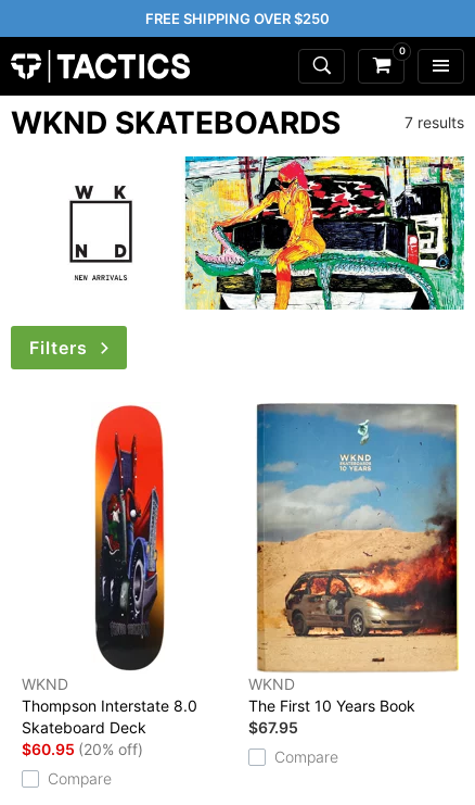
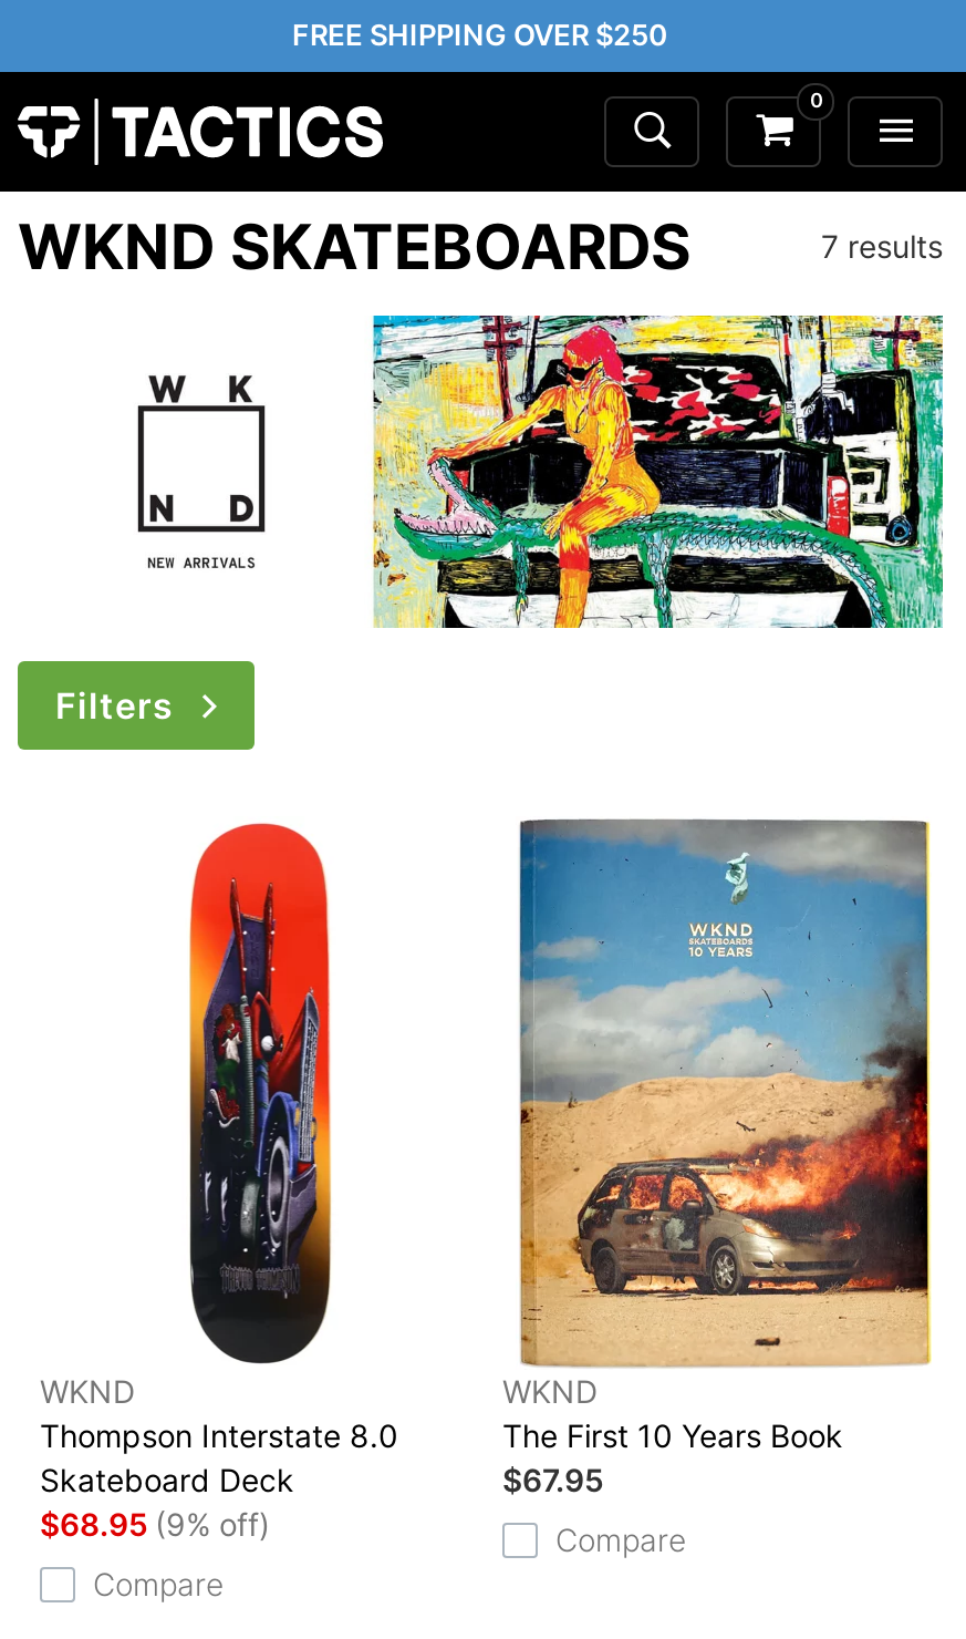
- $60.95 (20% off)
+ $68.95 (9% off)
